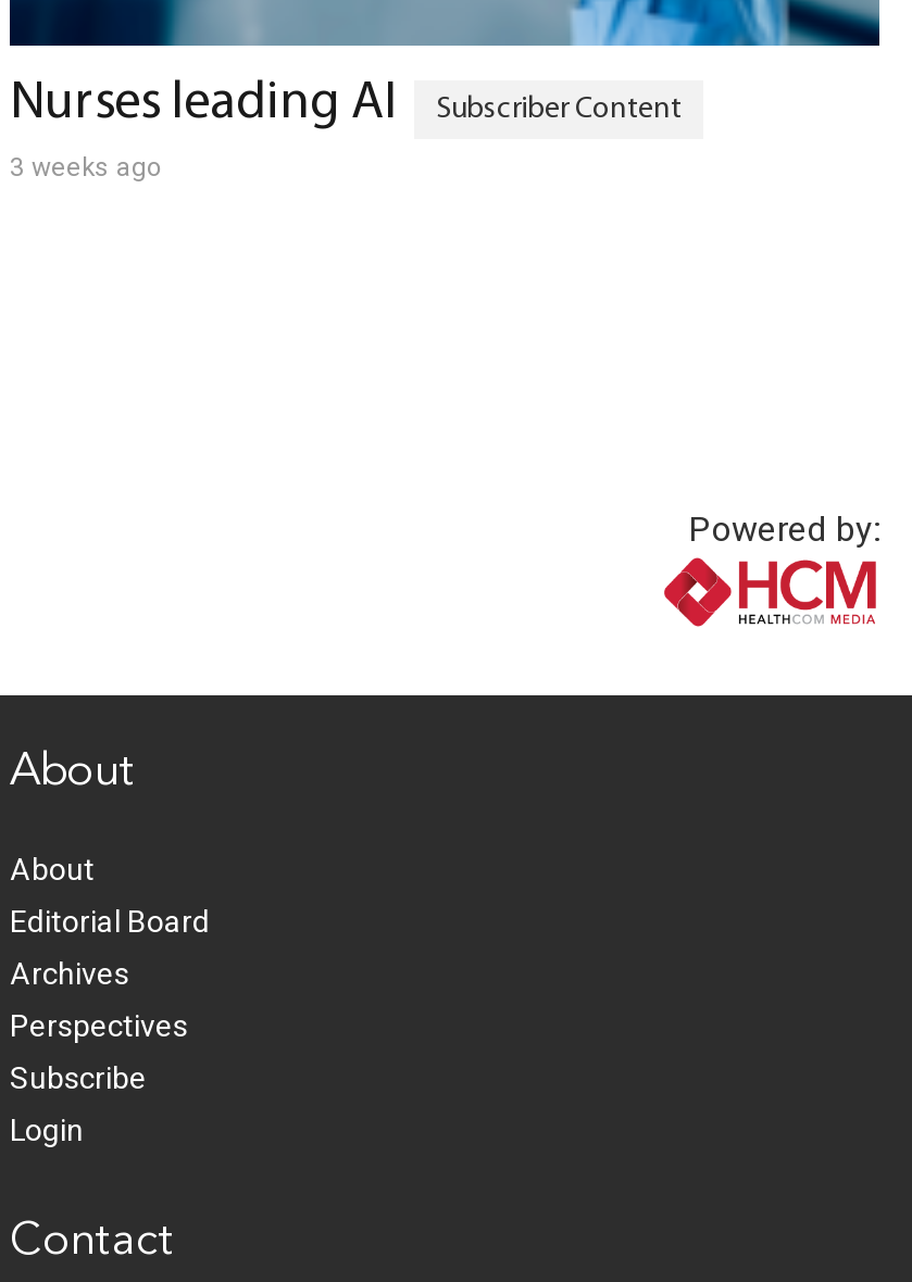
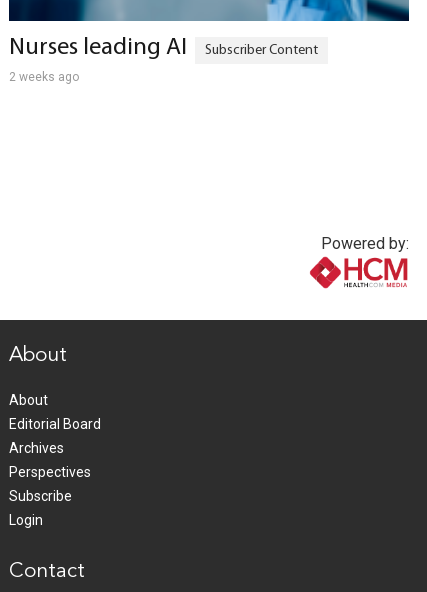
- 3 weeks ago
+ 2 weeks ago
